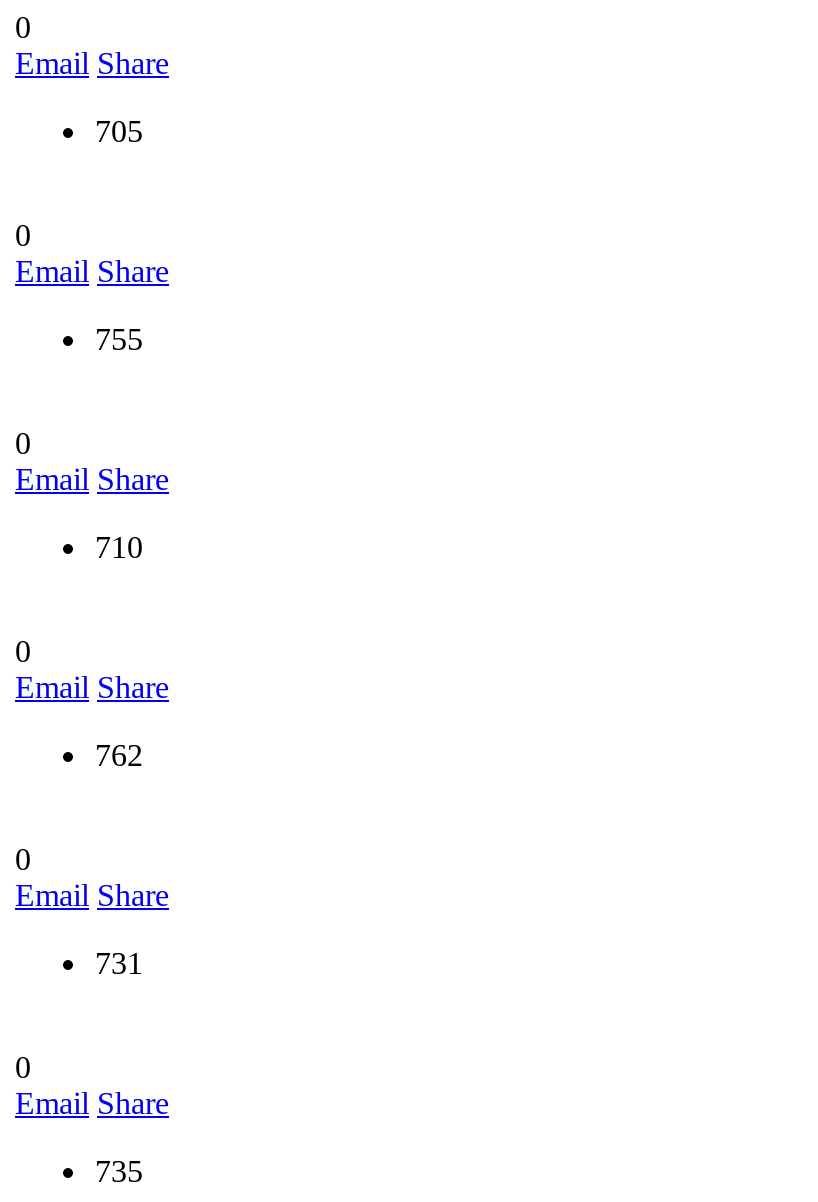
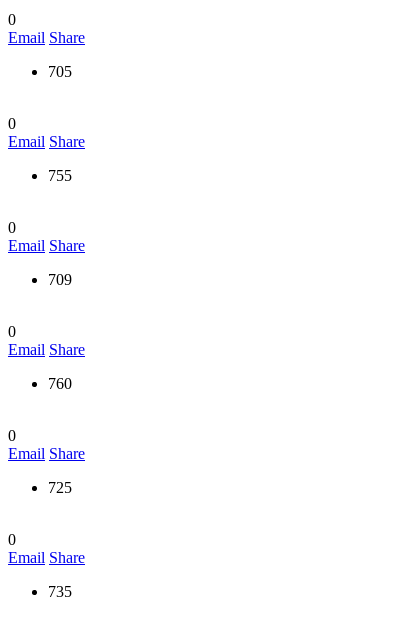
- 710
+ 709

- 762
+ 760

- 731
+ 725
